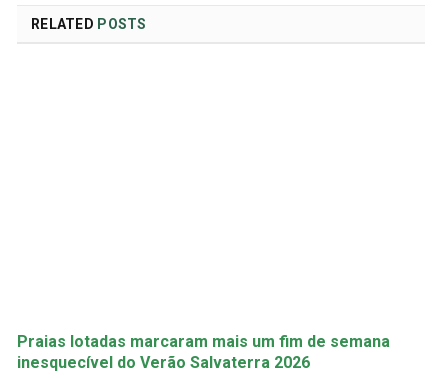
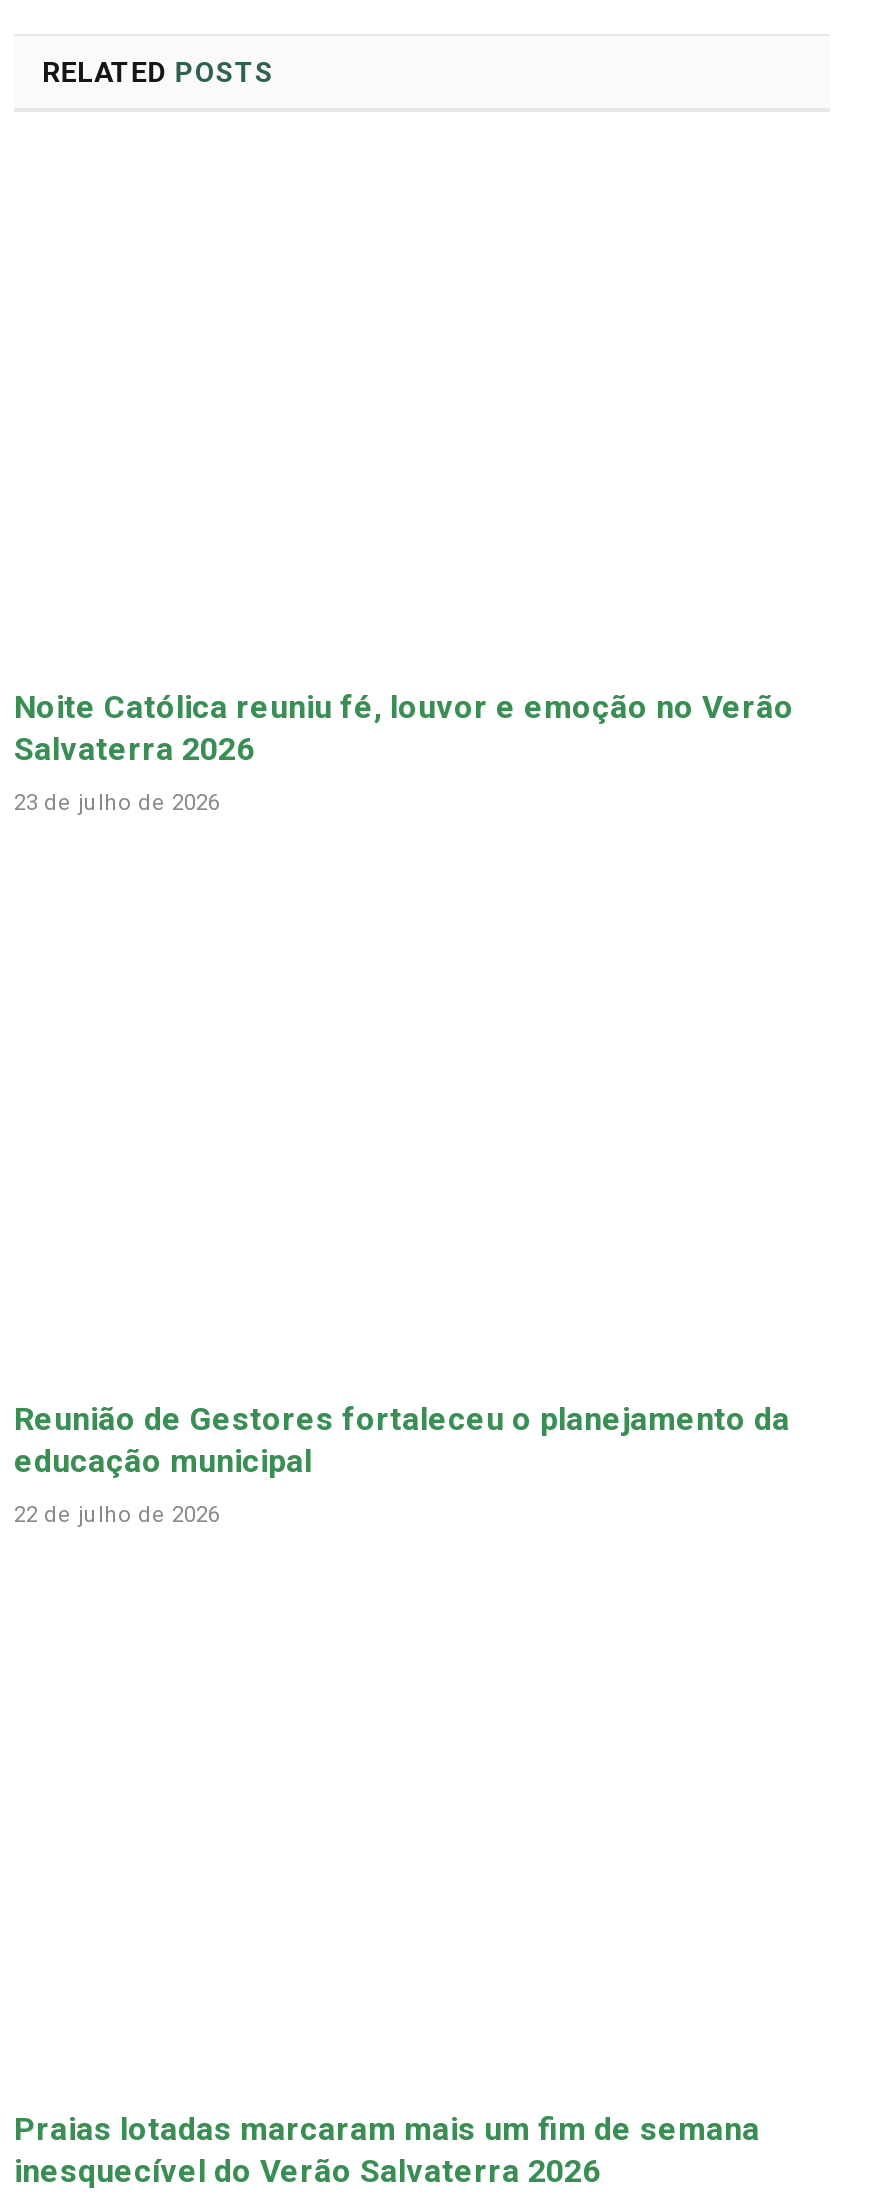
+ Noite Católica reuniu fé, louvor e emoção no Verão
+ Salvaterra 2026
+ 23 de julho de 2026

+ Reunião de Gestores fortaleceu o planejamento da
+ educação municipal
+ 22 de julho de 2026
